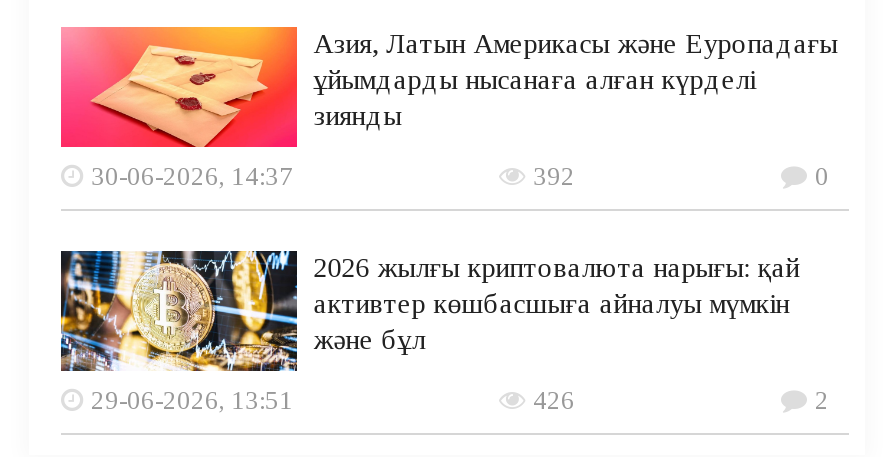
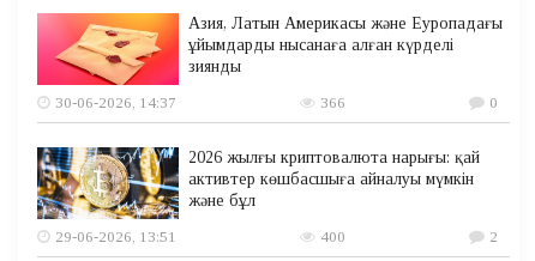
- 392
+ 366

- 426
+ 400
